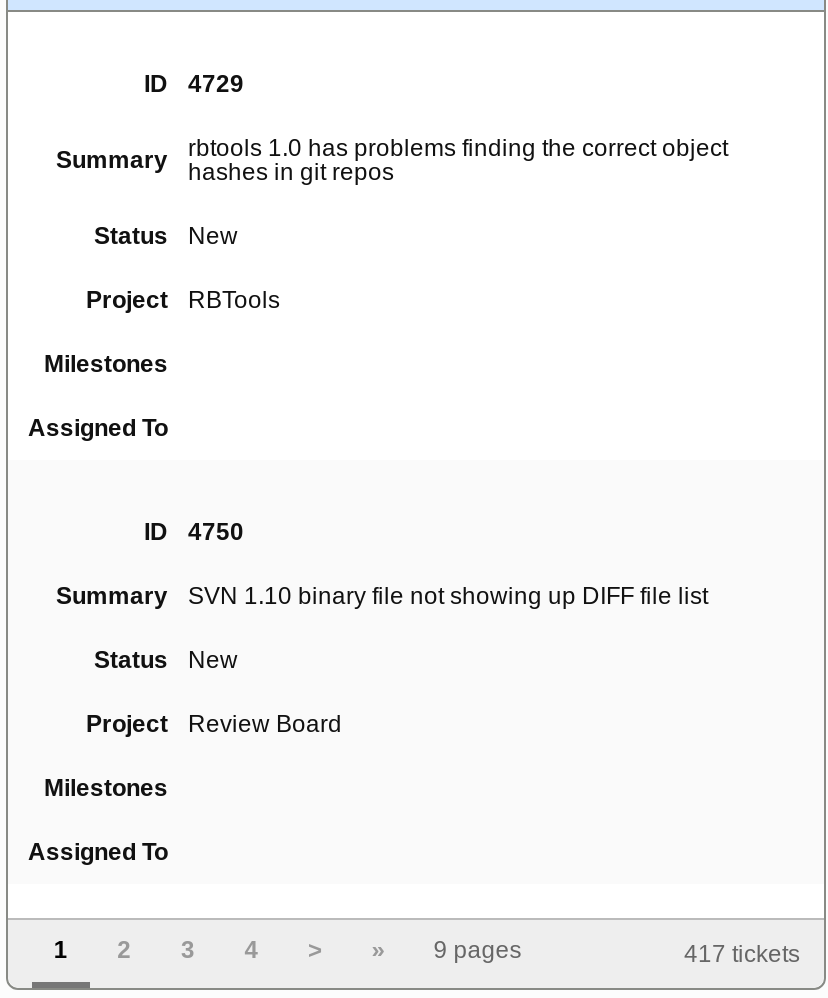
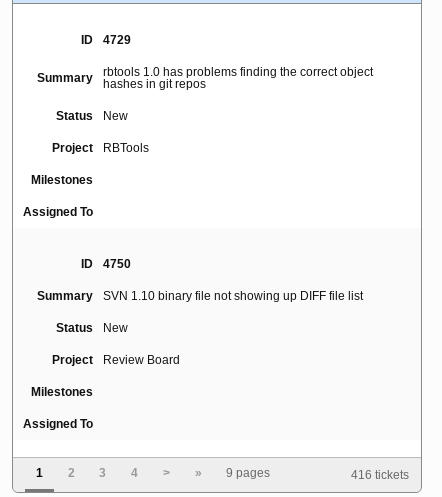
- 417 tickets
+ 416 tickets
